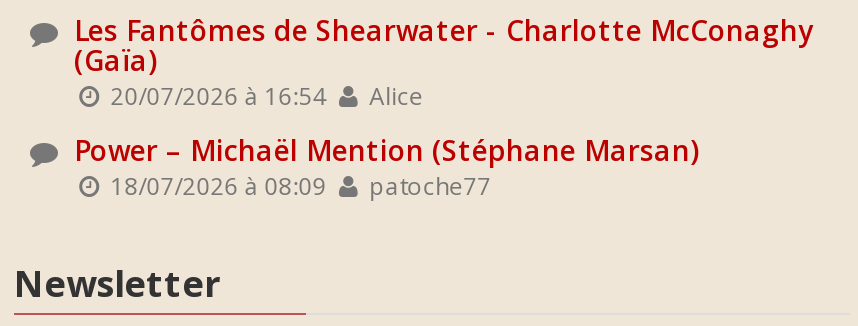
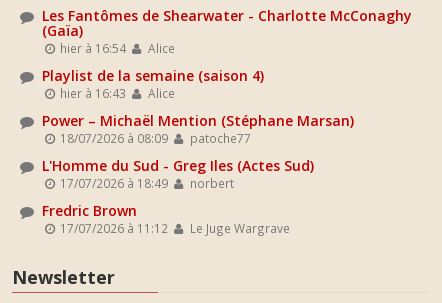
- 20/07/2026 à 16:54
+ hier à 16:54
+ Alice
+ Playlist de la semaine (saison 4)
+ hier à 16:43

+ L'Homme du Sud - Greg Iles (Actes Sud)
+ 17/07/2026 à 18:49
+ norbert
+ Fredric Brown
+ 17/07/2026 à 11:12
+ Le Juge Wargrave
